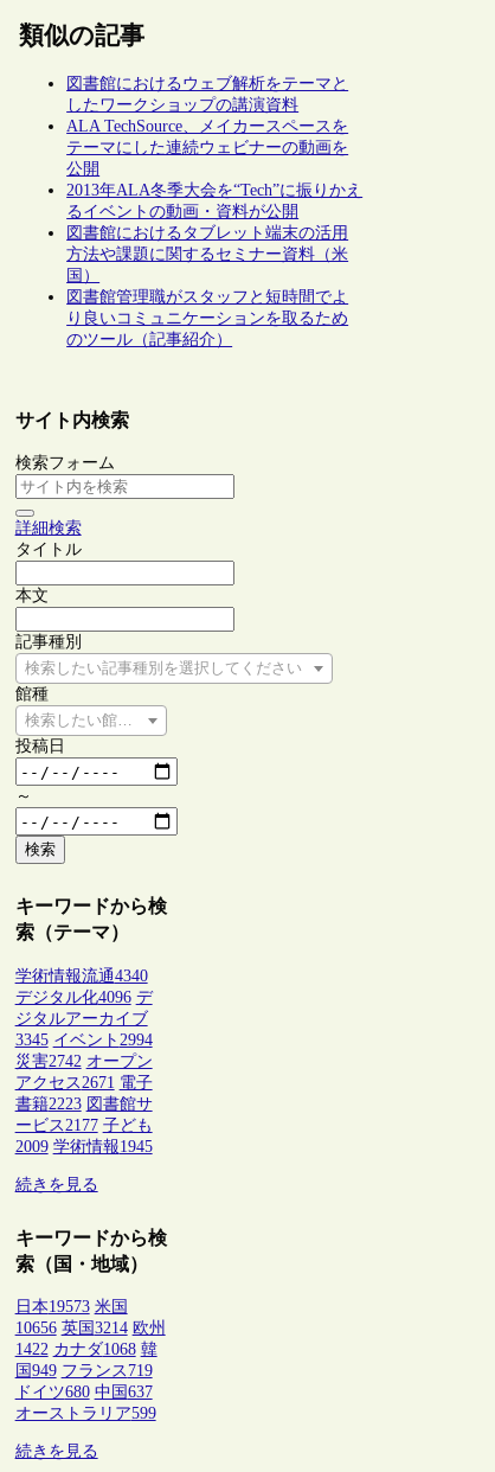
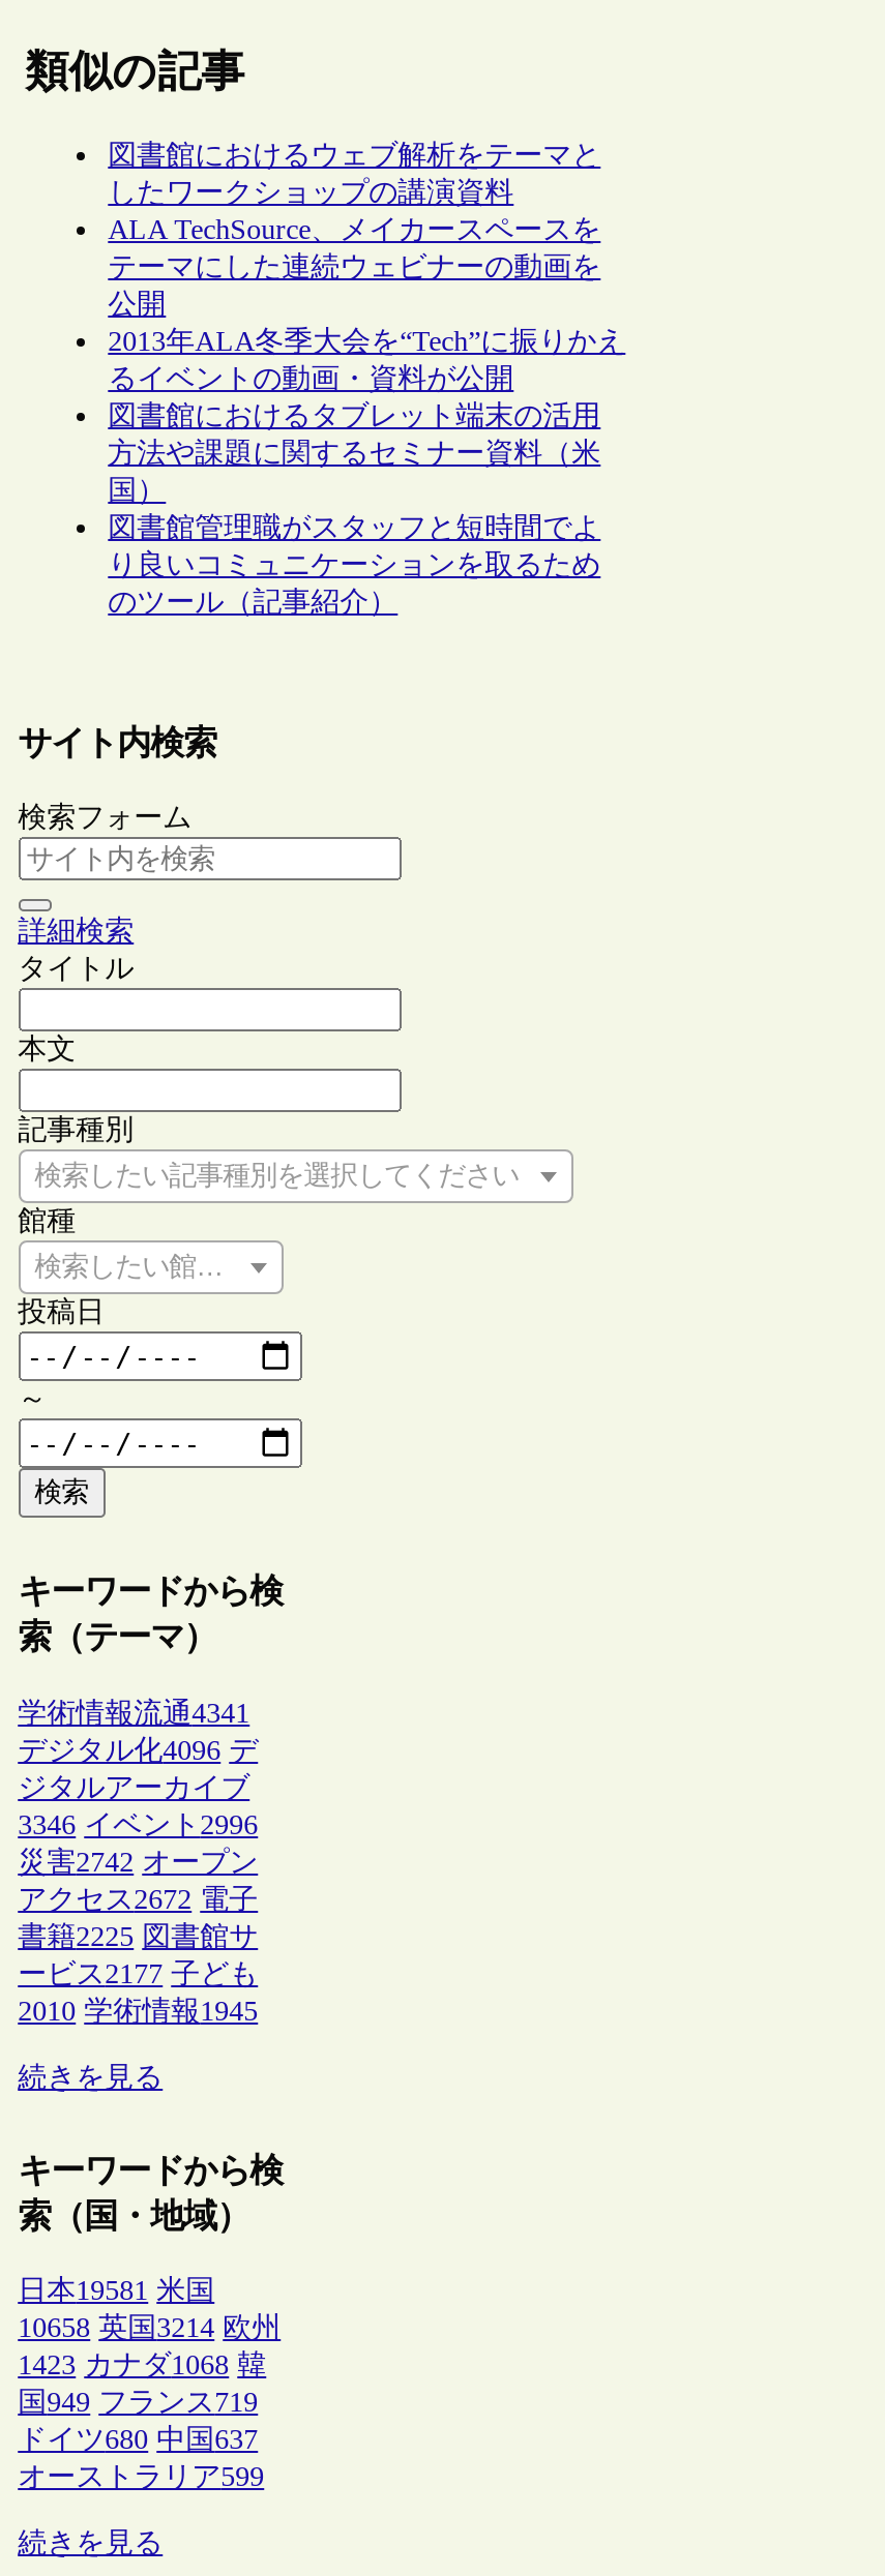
- 学術情報流通4340
+ 学術情報流通4341

- 3345 イベント2994
+ 3346 イベント2996

- アクセス2671 電子
+ アクセス2672 電子

- 書籍2223 図書館サ
+ 書籍2225 図書館サ

- 2009 学術情報1945
+ 2010 学術情報1945

- 日本19573 米国
+ 日本19581 米国

- 10656 英国3214 欧州
+ 10658 英国3214 欧州

- 1422 カナダ1068 韓
+ 1423 カナダ1068 韓
